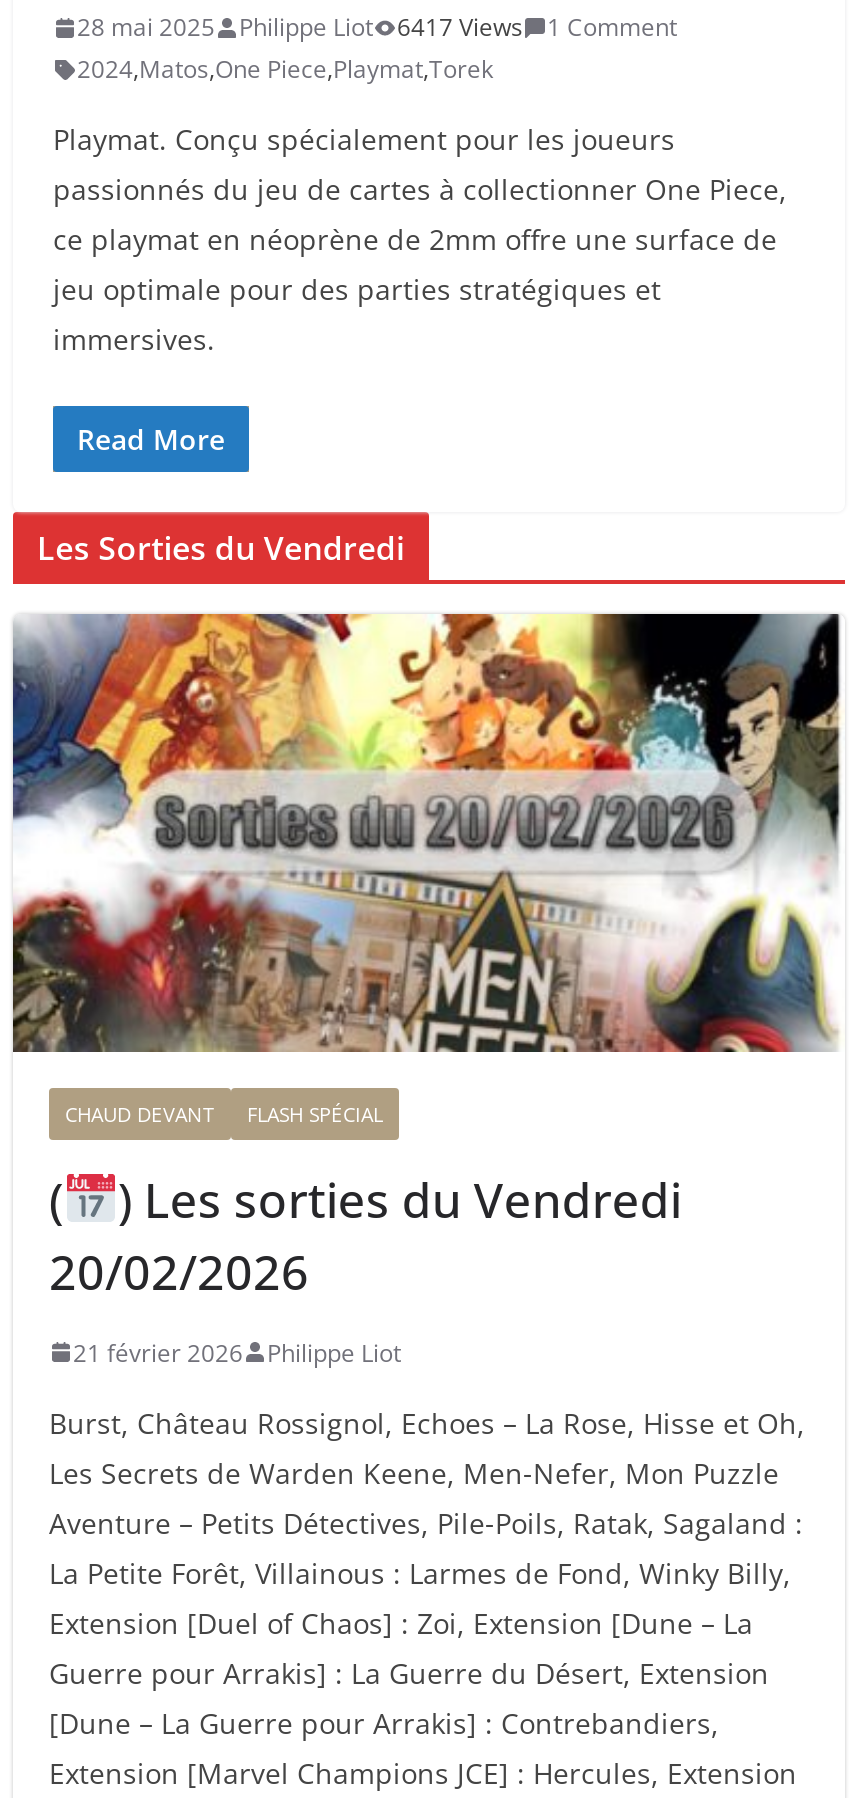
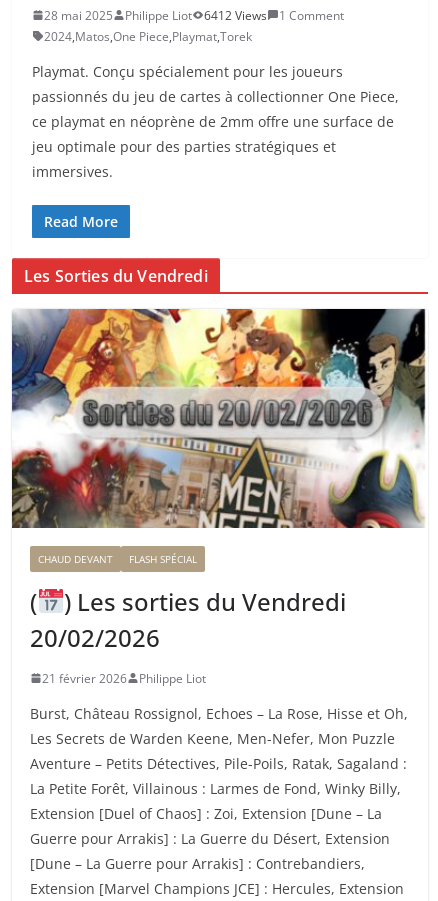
- 28 mai 2025 Philippe Liot 6417 Views 1 Comment
+ 28 mai 2025 Philippe Liot 6412 Views 1 Comment
